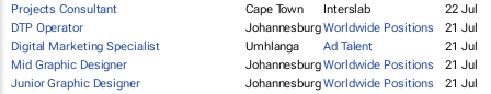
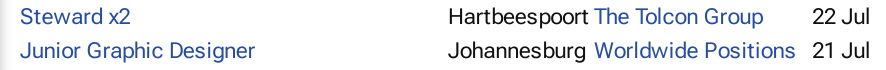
- Projects Consultant
- Cape Town
- Interslab
+ Steward x2
+ Hartbeespoort The Tolcon Group

- DTP Operator
- Johannesburg Worldwide Positions
- 21 Jul
- Digital Marketing Specialist
- Umhlanga
- Ad Talent
- 21 Jul
- Mid Graphic Designer
- Johannesburg Worldwide Positions
- 21 Jul
